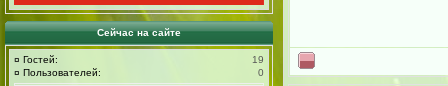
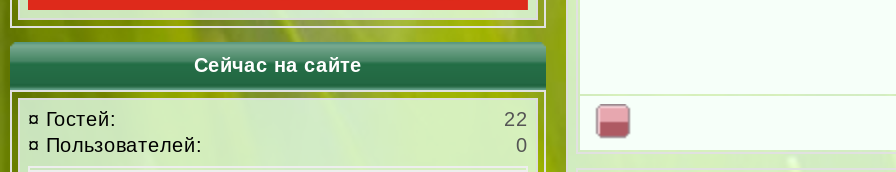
- 19
+ 22
